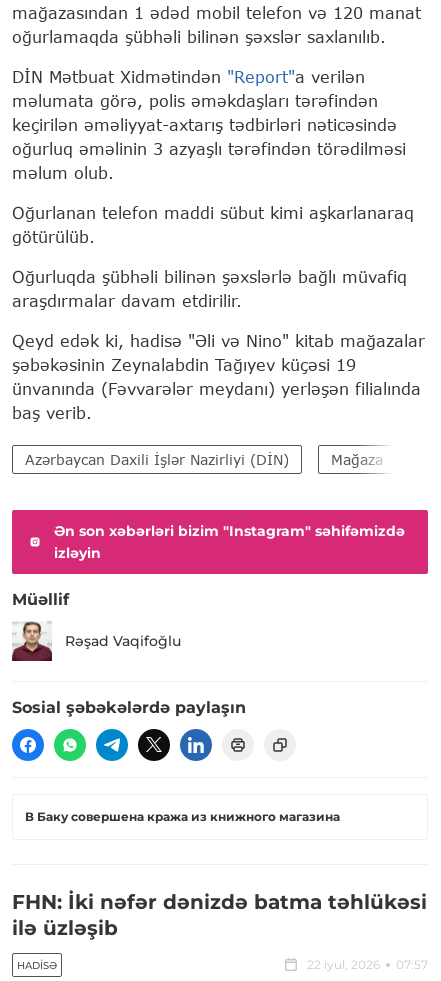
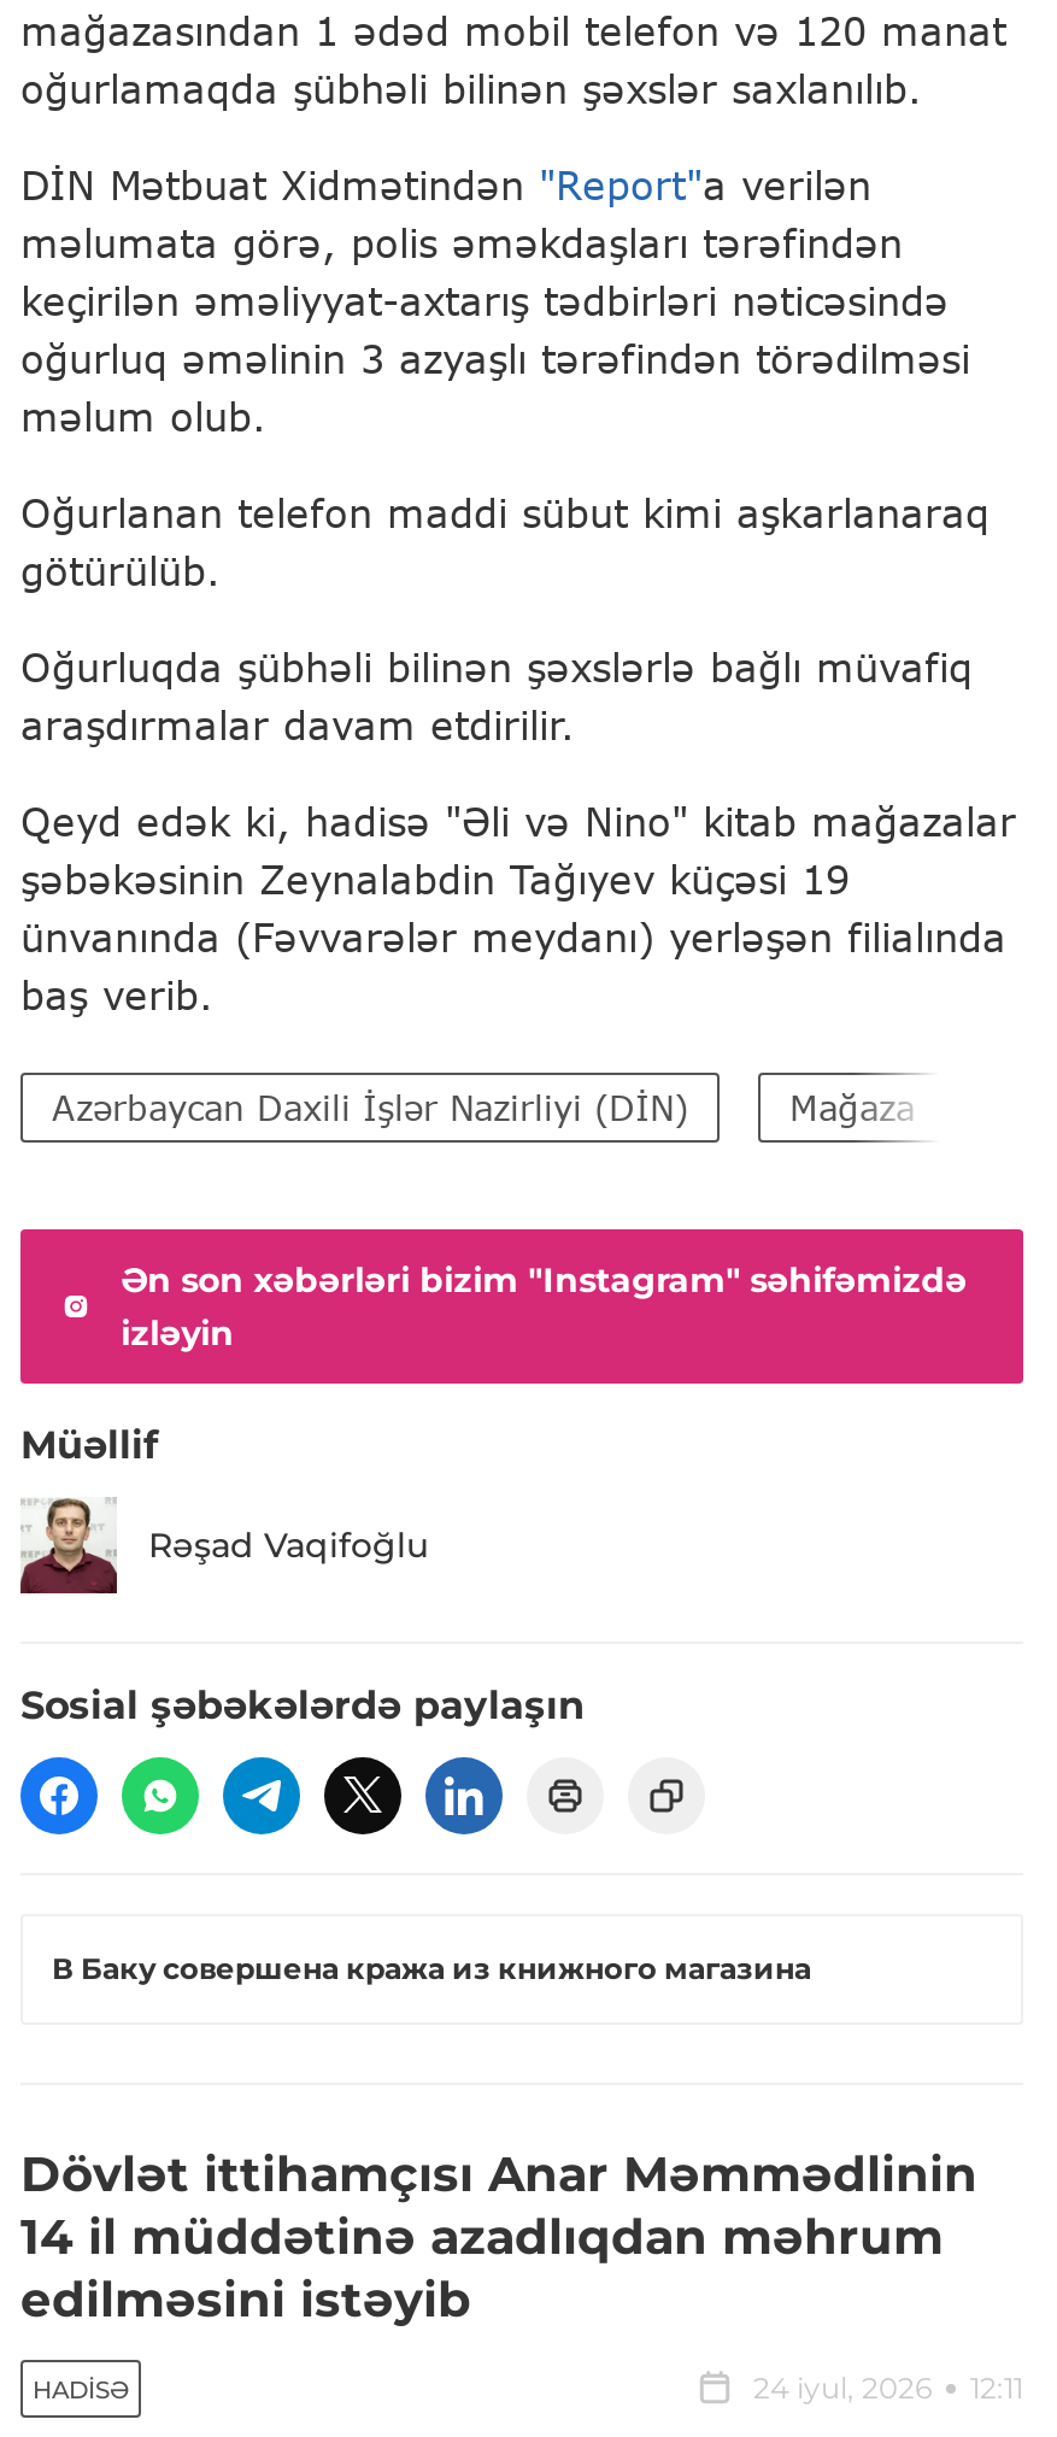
- FHN: İki nəfər dənizdə batma təhlükəsi
- ilə üzləşib
+ Dövlət ittihamçısı Anar Məmmədlinin
+ 14 il müddətinə azadlıqdan məhrum
+ edilməsini istəyib

- 22 iyul, 2026
- 07:57
+ 24 iyul, 2026
+ 12:11
